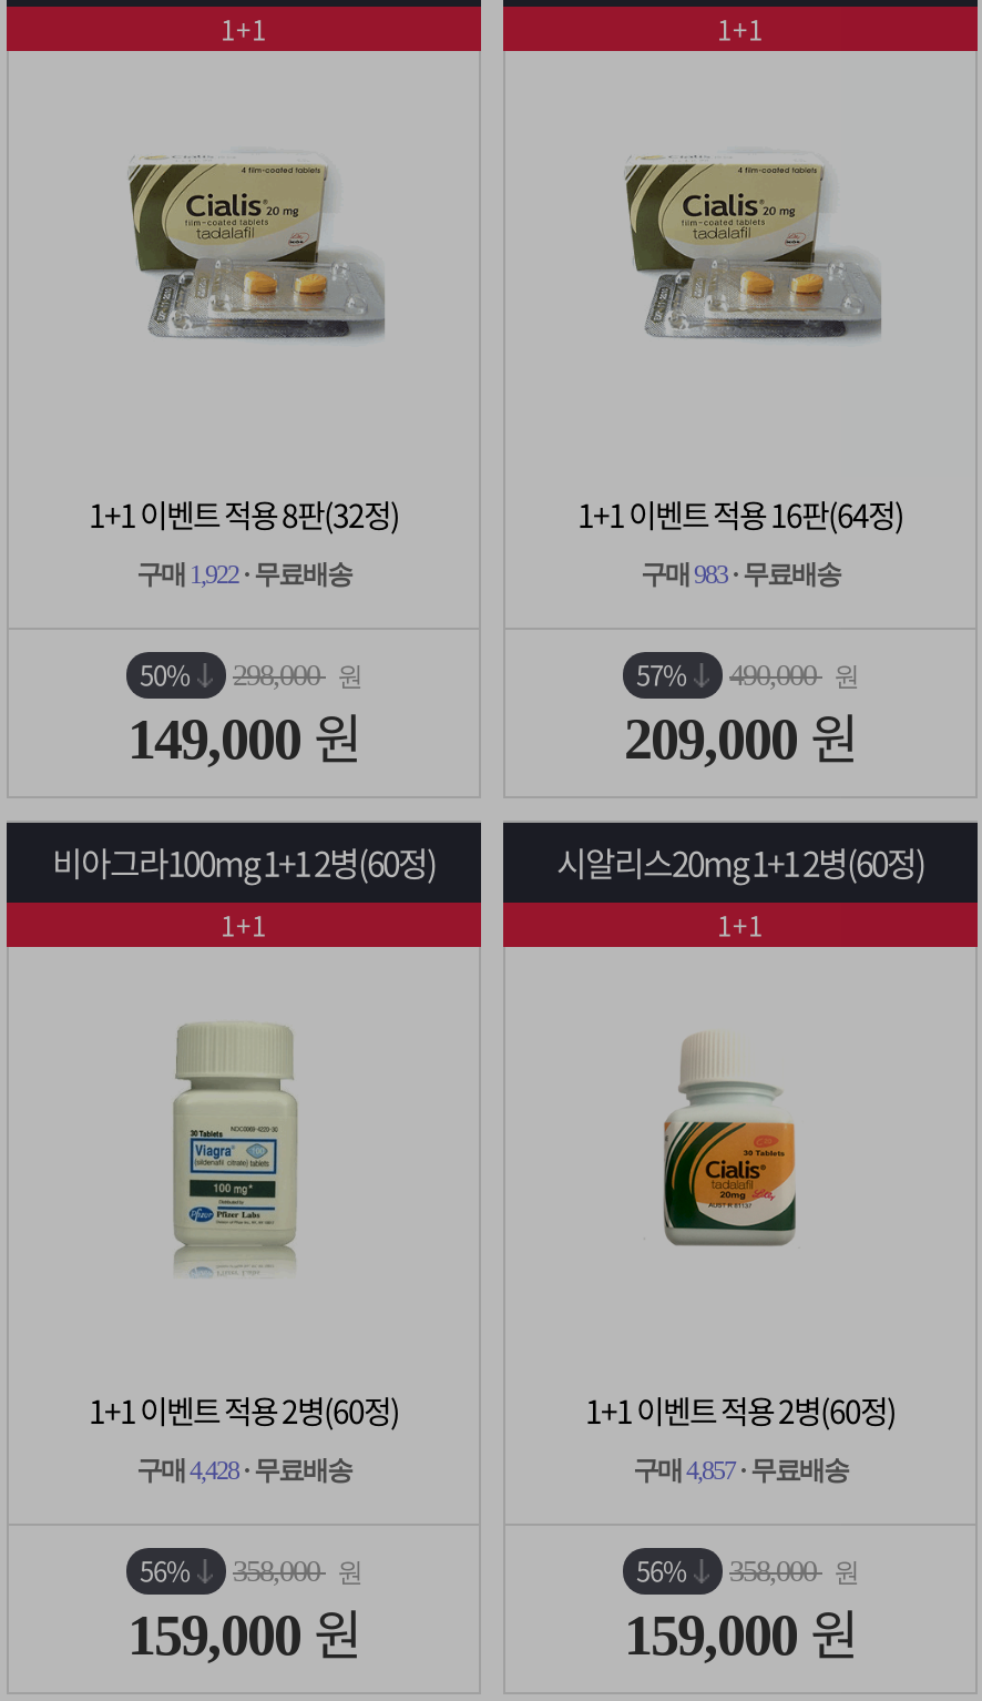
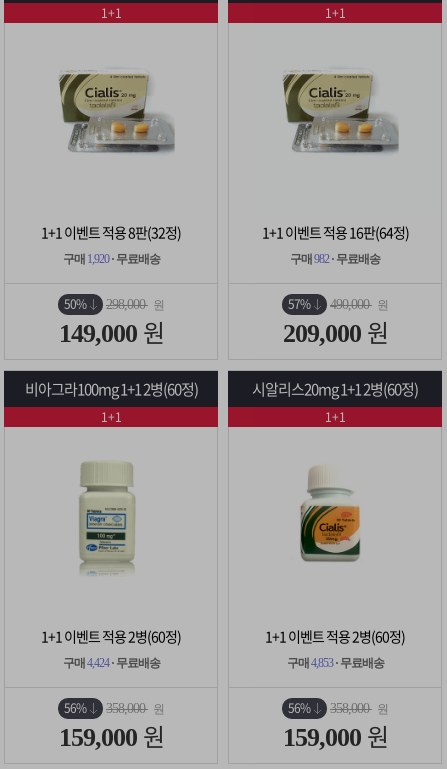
- 구매 1,922 · 무료배송
+ 구매 1,920 · 무료배송

- 구매 983 · 무료배송
+ 구매 982 · 무료배송

- 구매4,428 · 무료배송
+ 구매4,424 · 무료배송

- 구매4,857 · 무료배송
+ 구매4,853 · 무료배송
